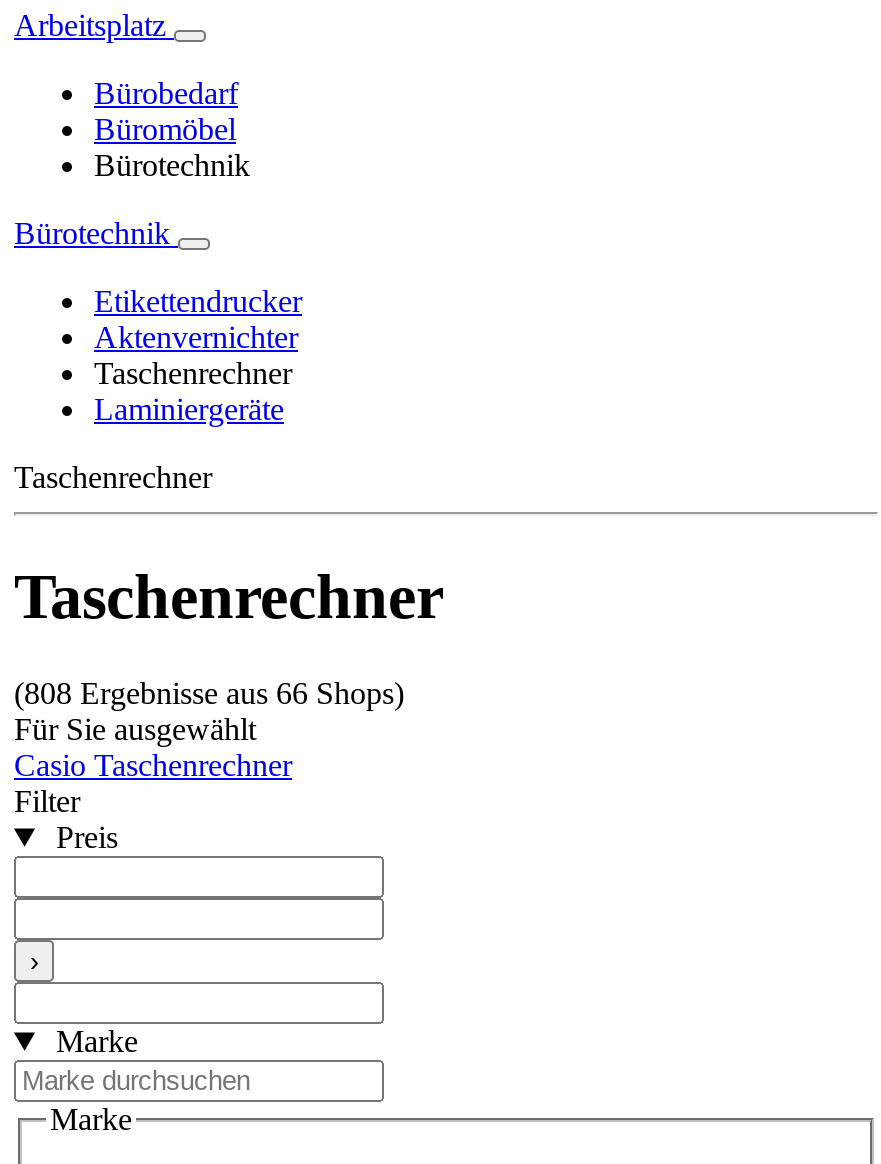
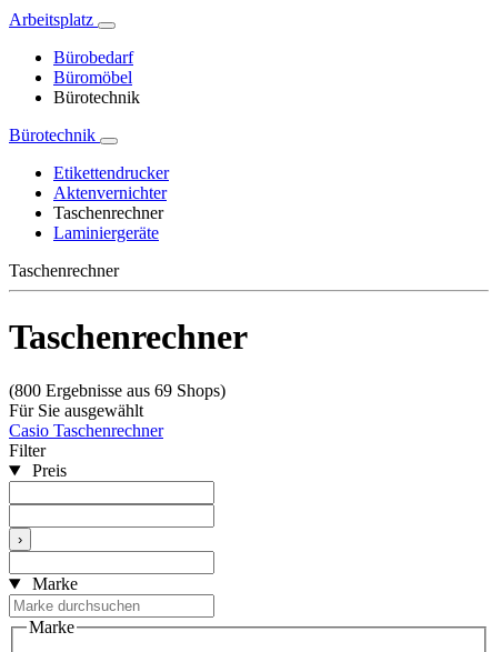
- (808 Ergebnisse aus 66 Shops)
+ (800 Ergebnisse aus 69 Shops)
